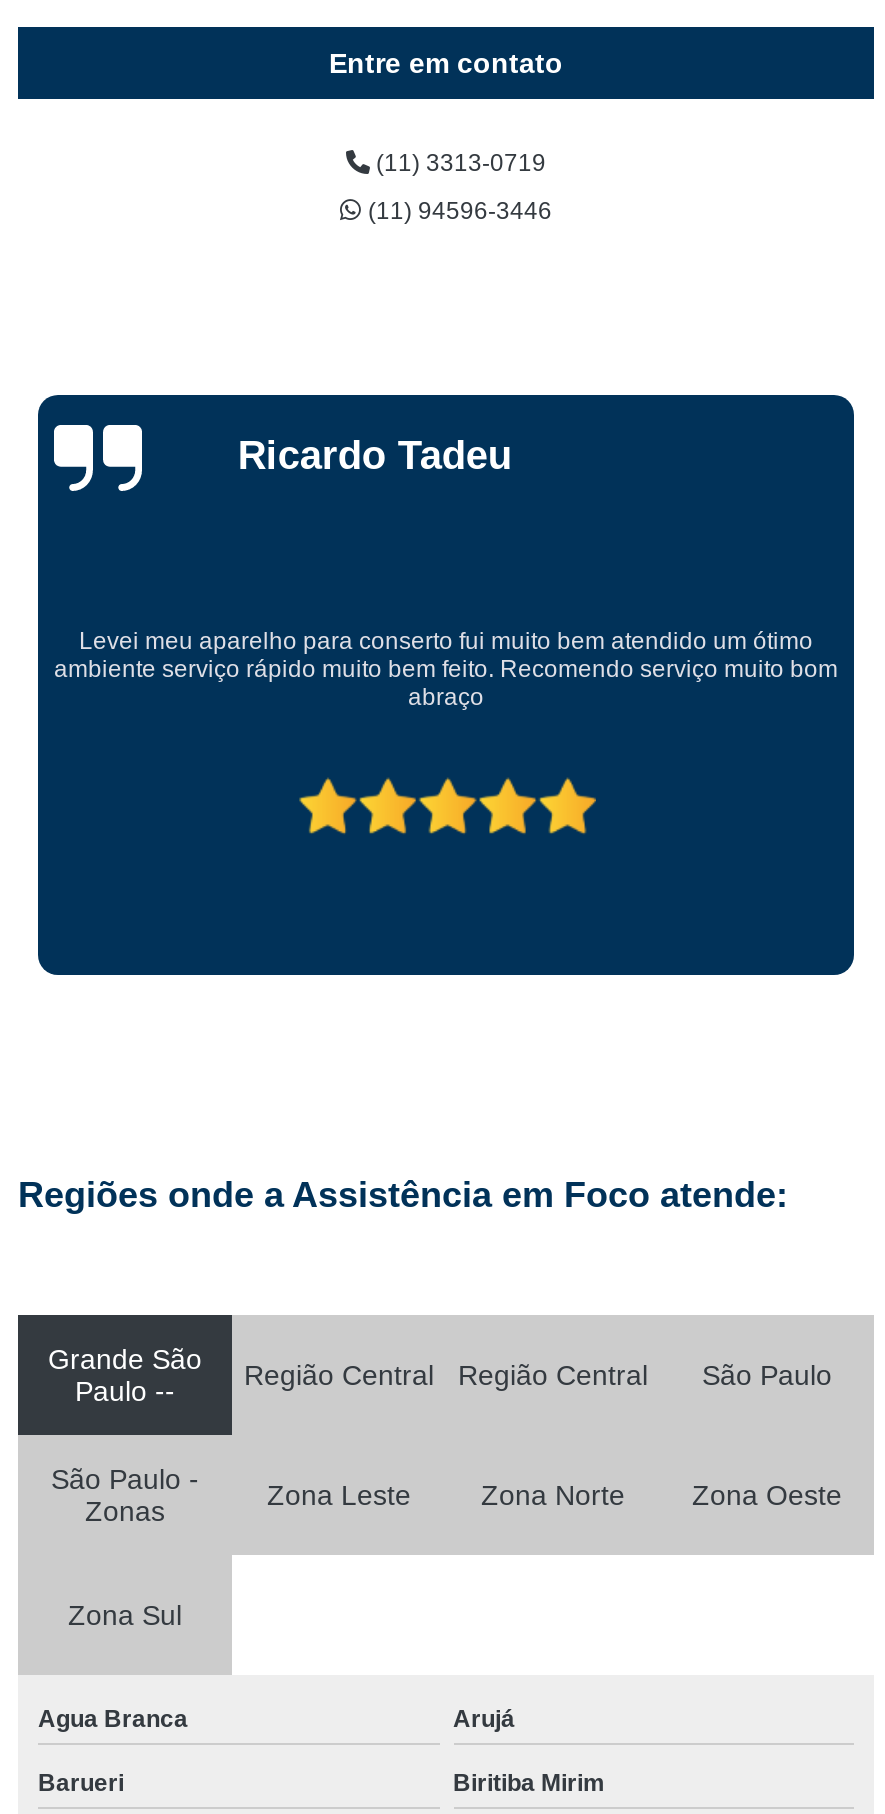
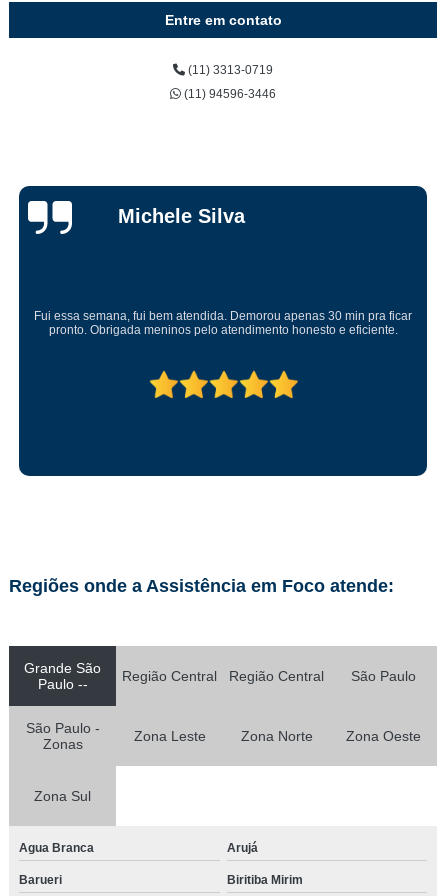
- Ricardo Tadeu
+ Michele Silva

- Levei meu aparelho para conserto fui muito bem atendido um ótimo
- ambiente serviço rápido muito bem feito. Recomendo serviço muito bom
- abraço
+ Fui essa semana, fui bem atendida. Demorou apenas 30 min pra ficar
+ pronto. Obrigada meninos pelo atendimento honesto e eficiente.

- [image]
+ [image]
